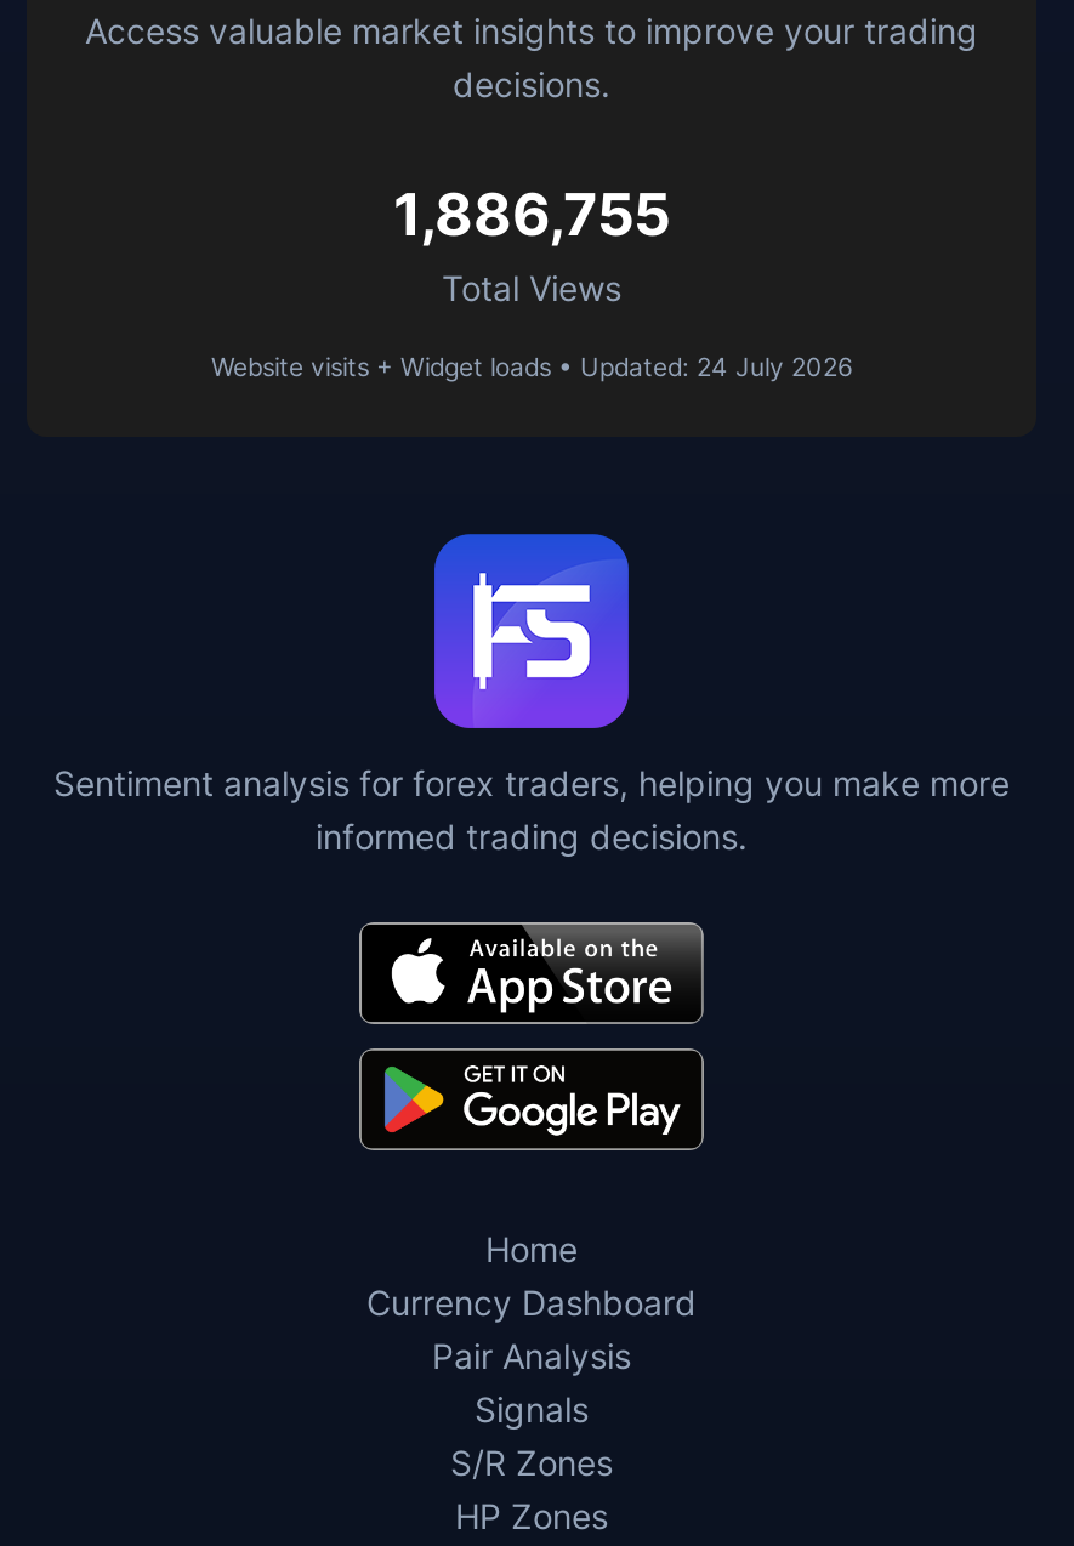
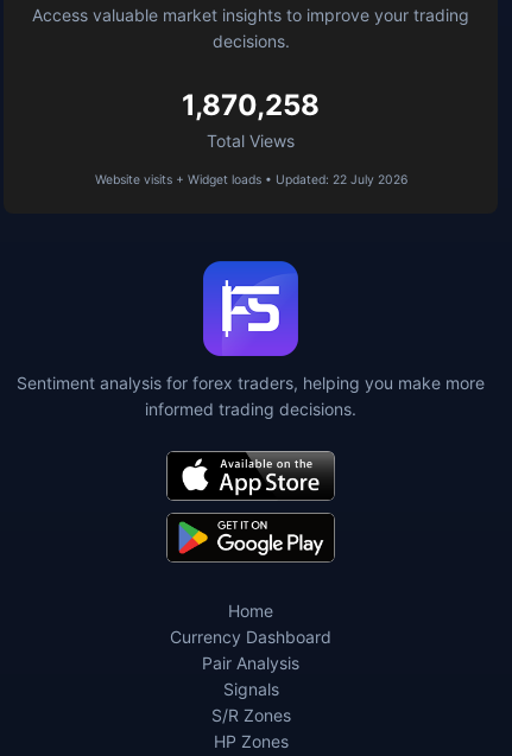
- 1,886,755
+ 1,870,258

- Website visits + Widget loads • Updated: 24 July 2026
+ Website visits + Widget loads • Updated: 22 July 2026
